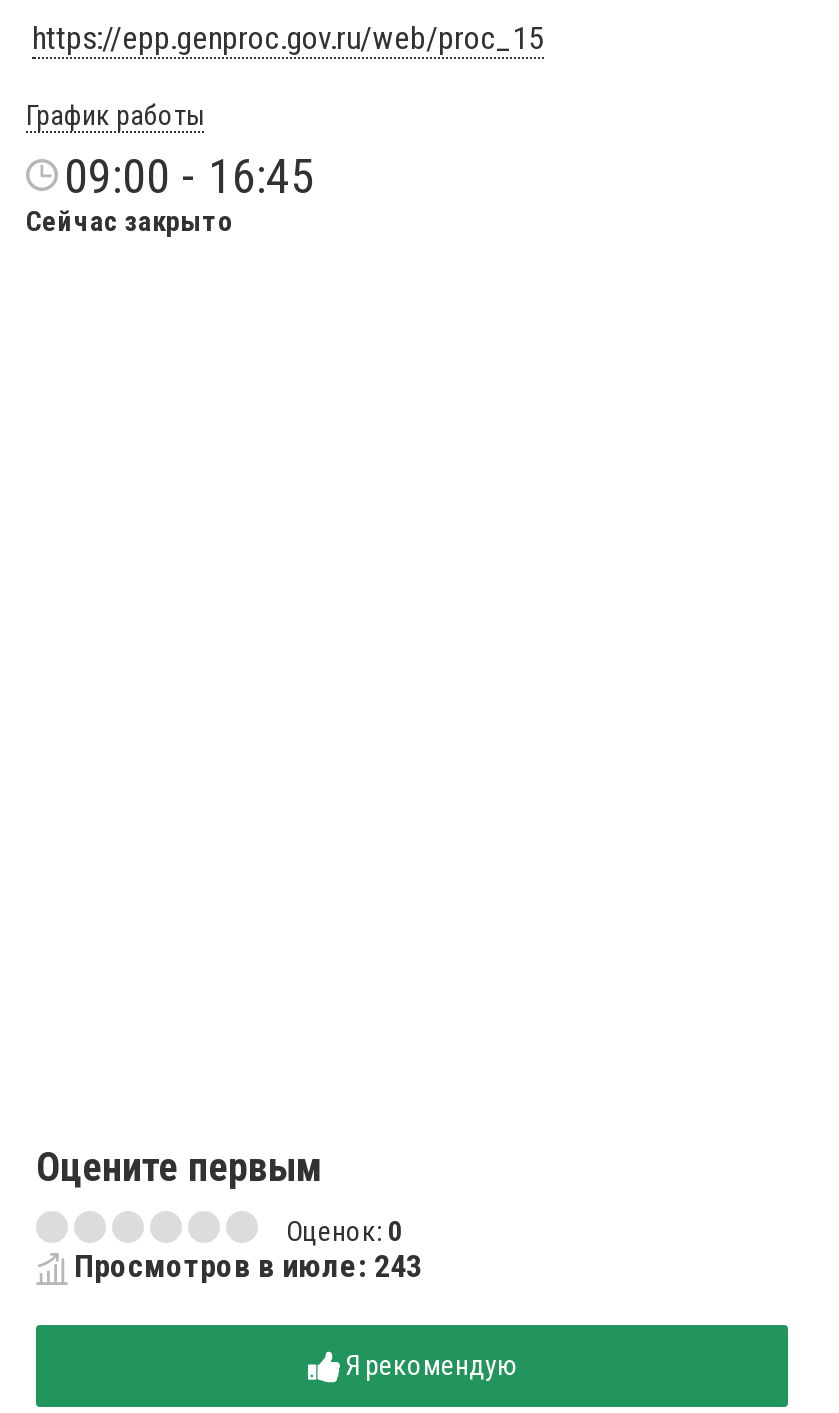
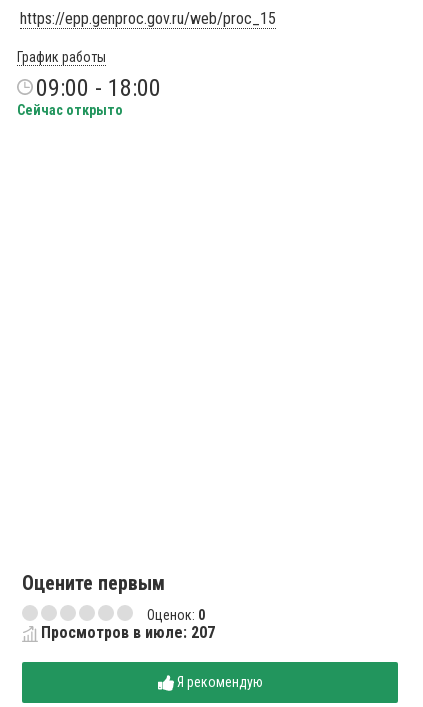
- 09:00 - 16:45
+ 09:00 - 18:00

- Сейчас закрыто
+ Сейчас открыто

- Просмотров в июле: 243
+ Просмотров в июле: 207
